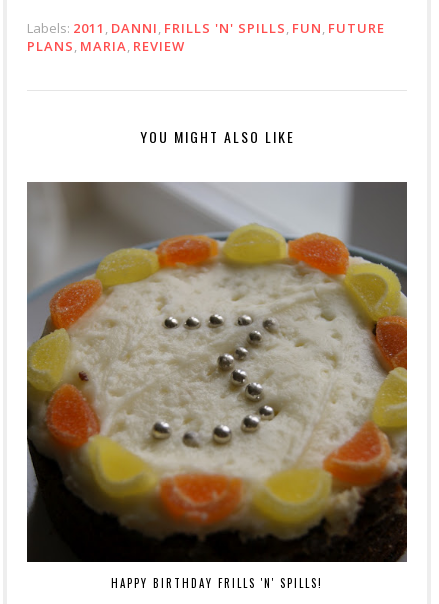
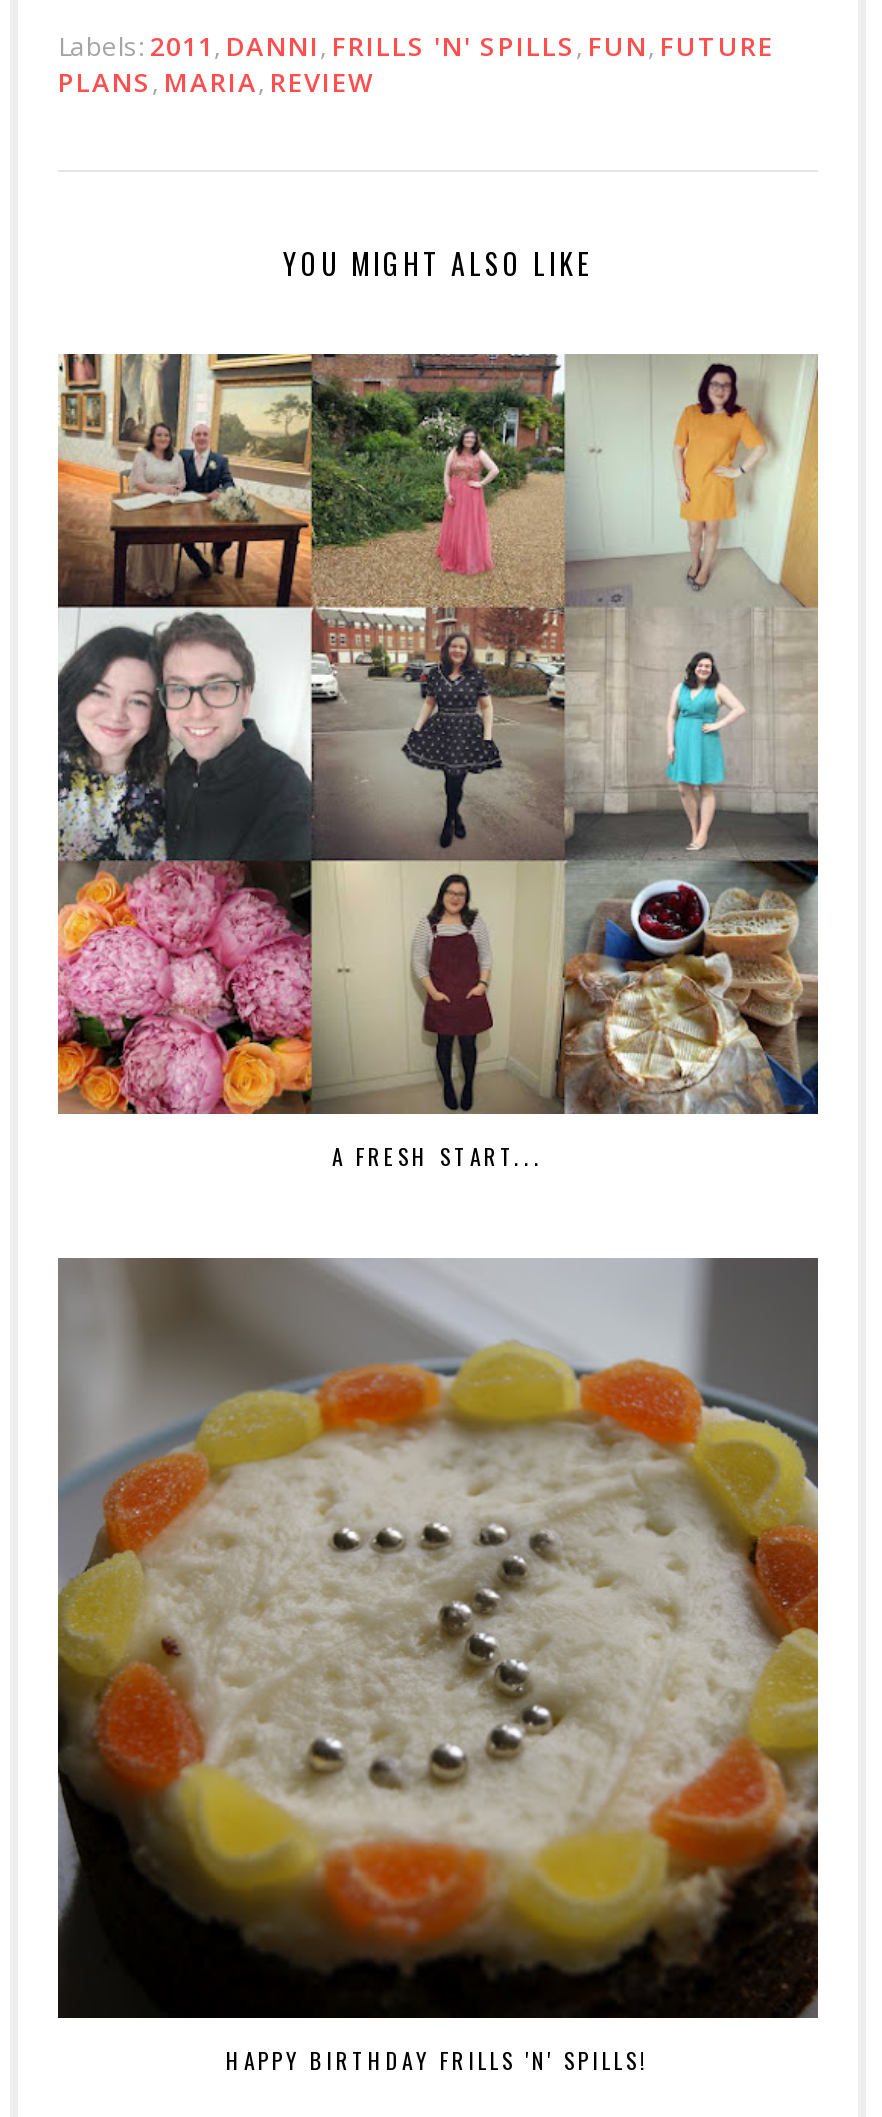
+ [image]
+ A FRESH START...
